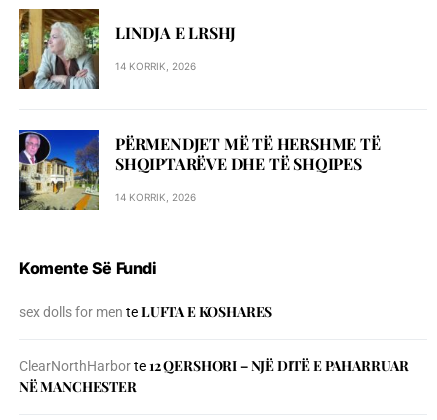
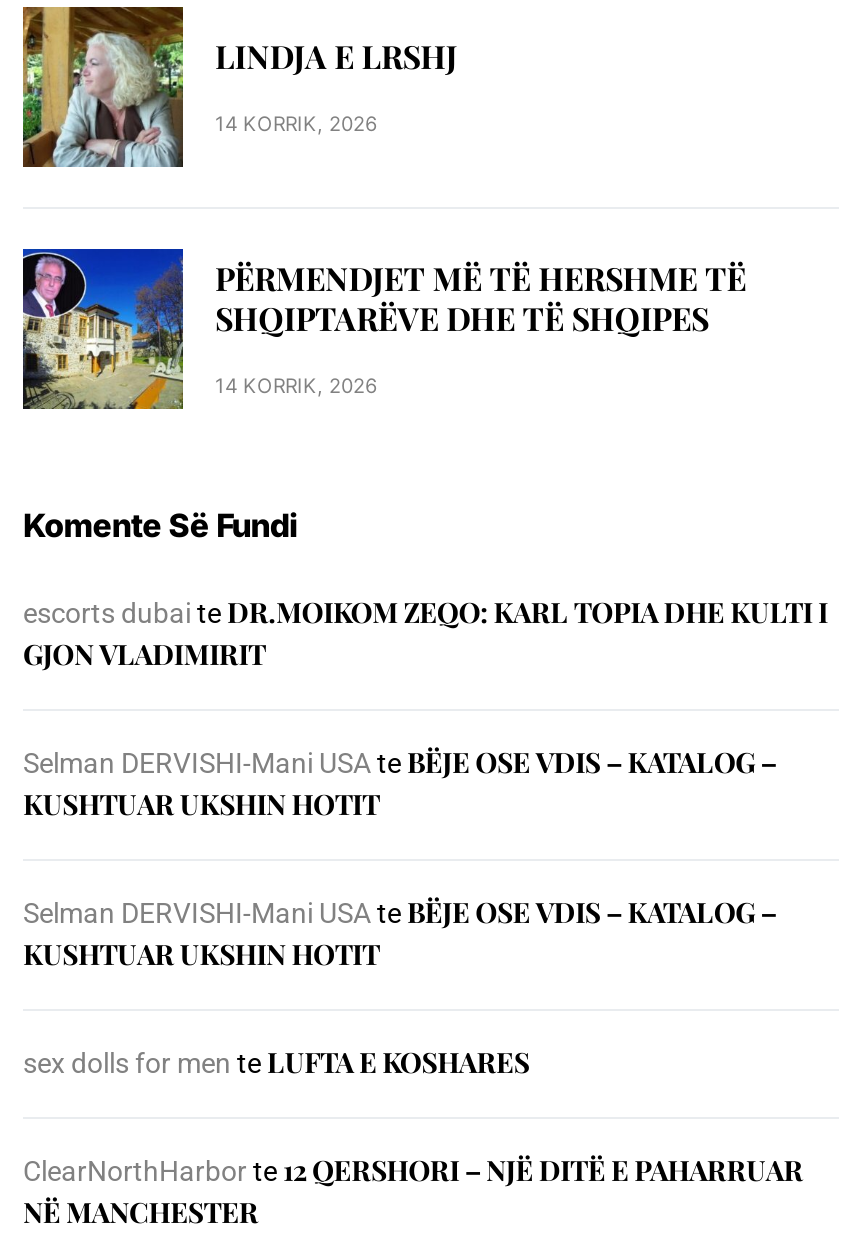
+ escorts dubai te DR.MOIKOM ZEQO: KARL TOPIA DHE KULTI I
+ GJON VLADIMIRIT
+ Selman DERVISHI-Mani USA te BЁJE OSE VDIS – KATALOG –
+ KUSHTUAR UKSHIN HOTIT
+ Selman DERVISHI-Mani USA te BЁJE OSE VDIS – KATALOG –
+ KUSHTUAR UKSHIN HOTIT
